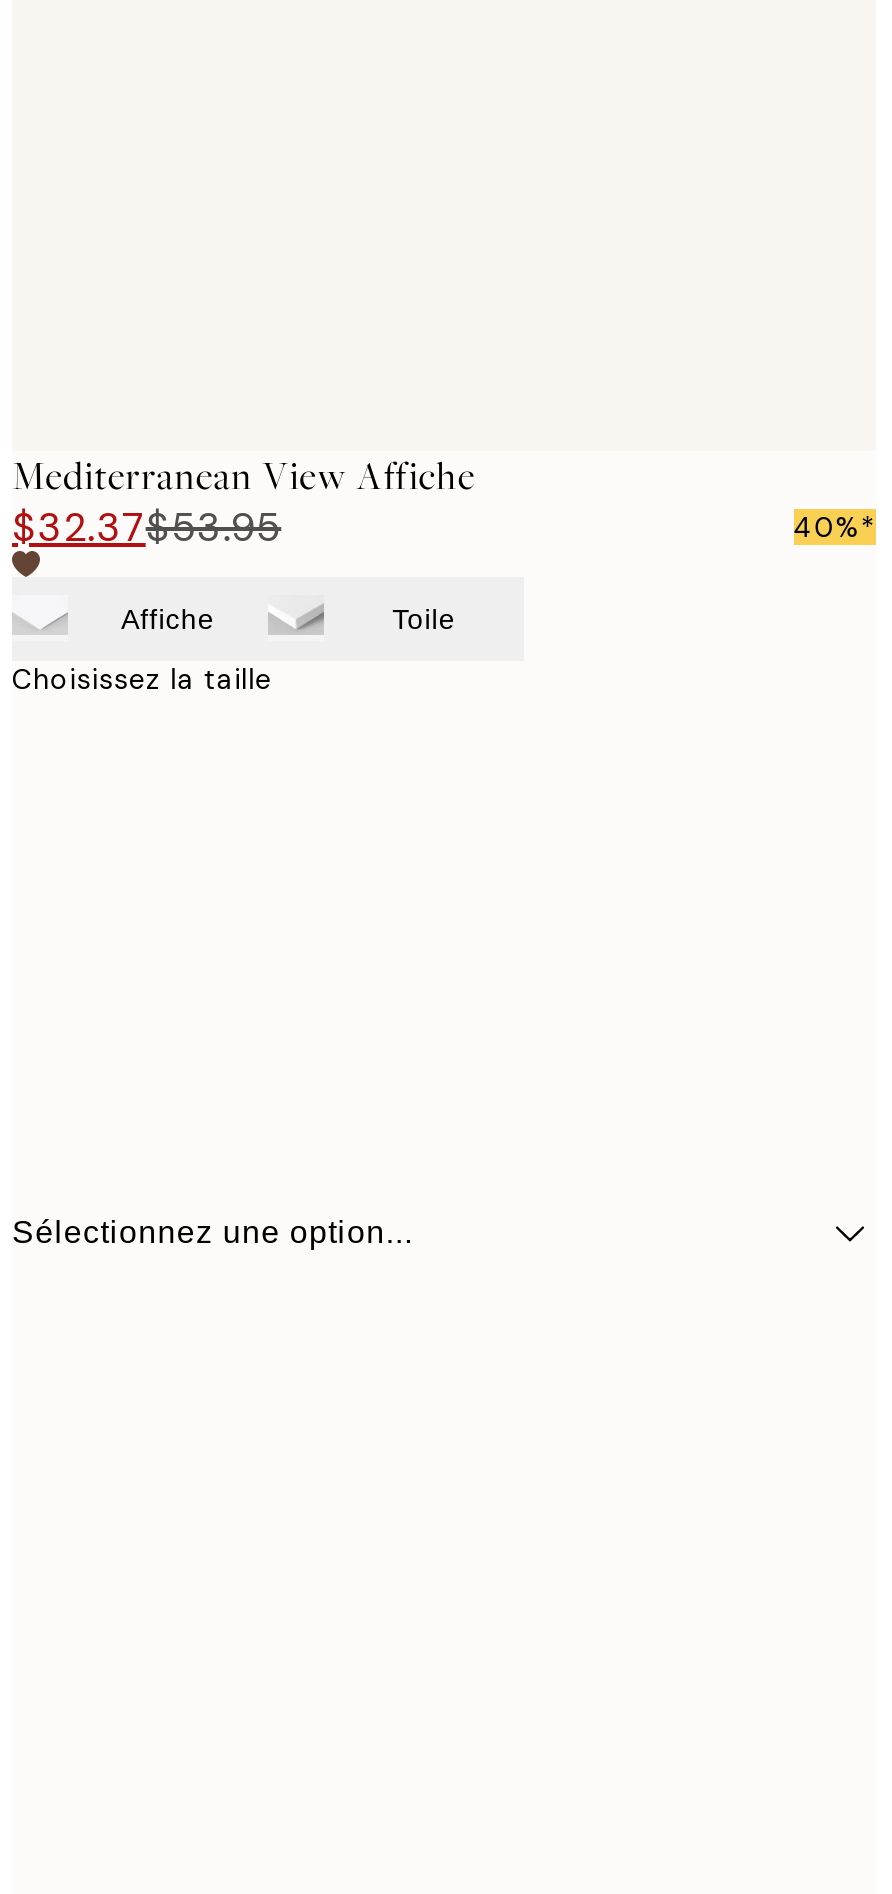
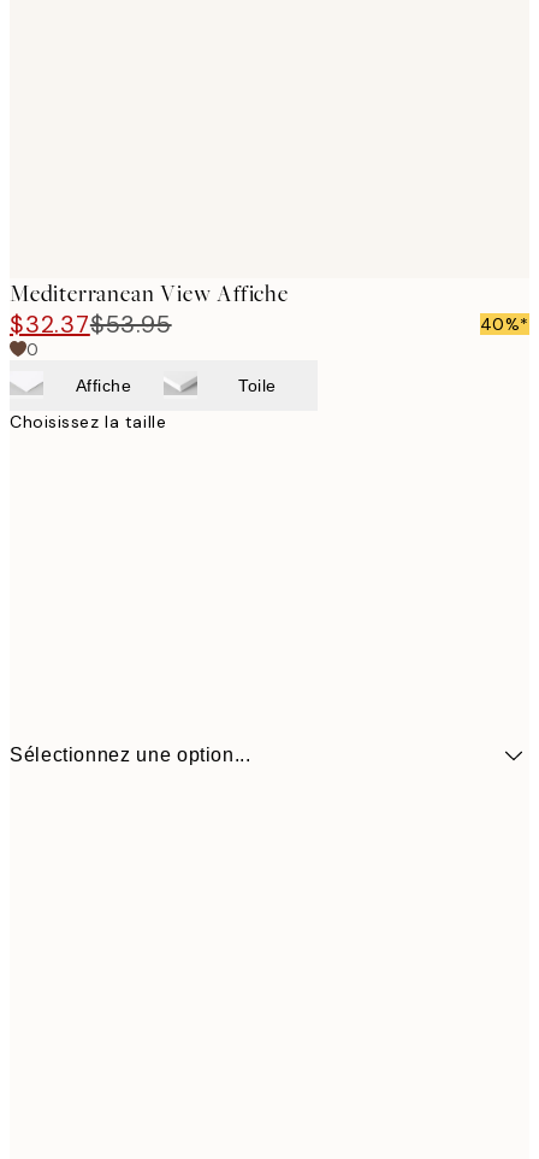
+ 0
